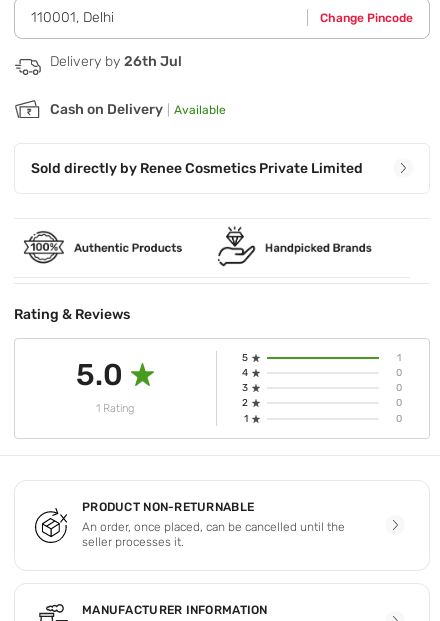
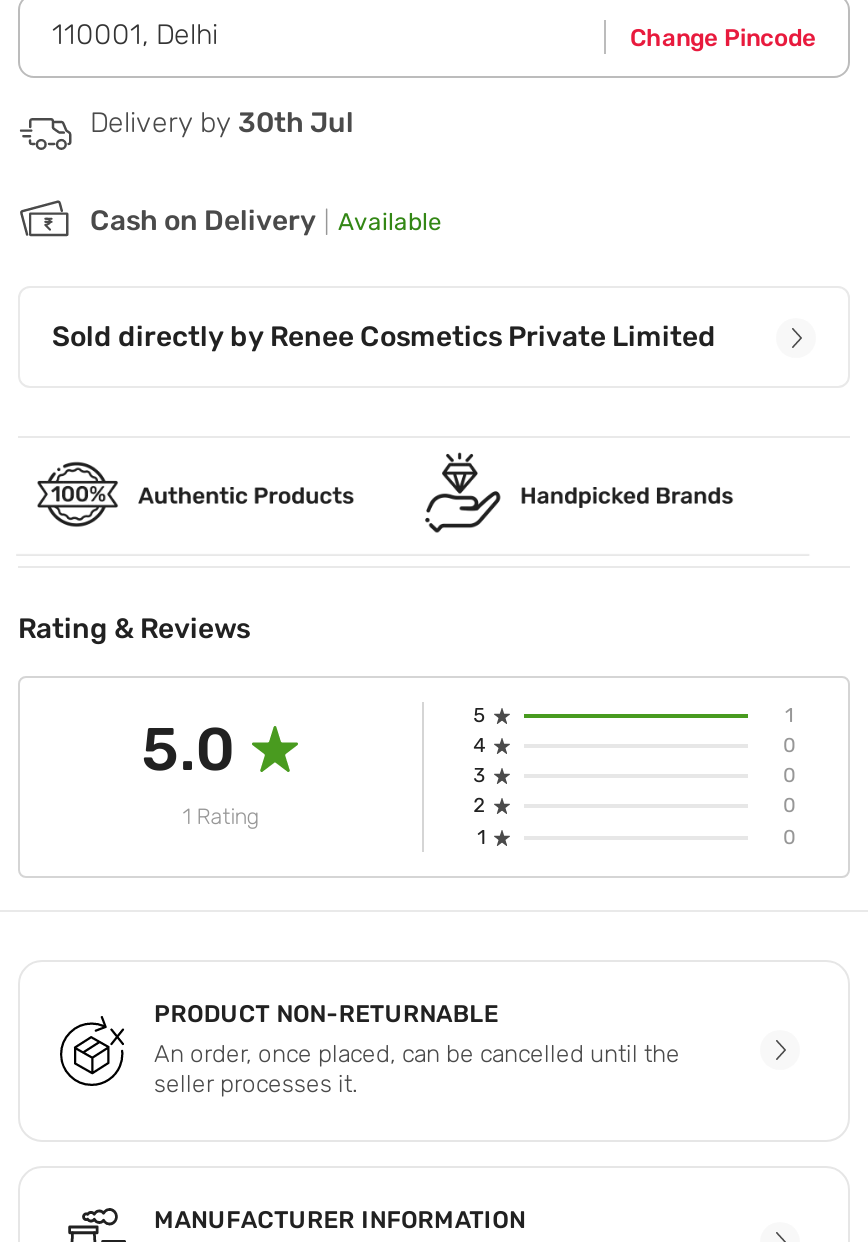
- Delivery by 26th Jul
+ Delivery by 30th Jul
